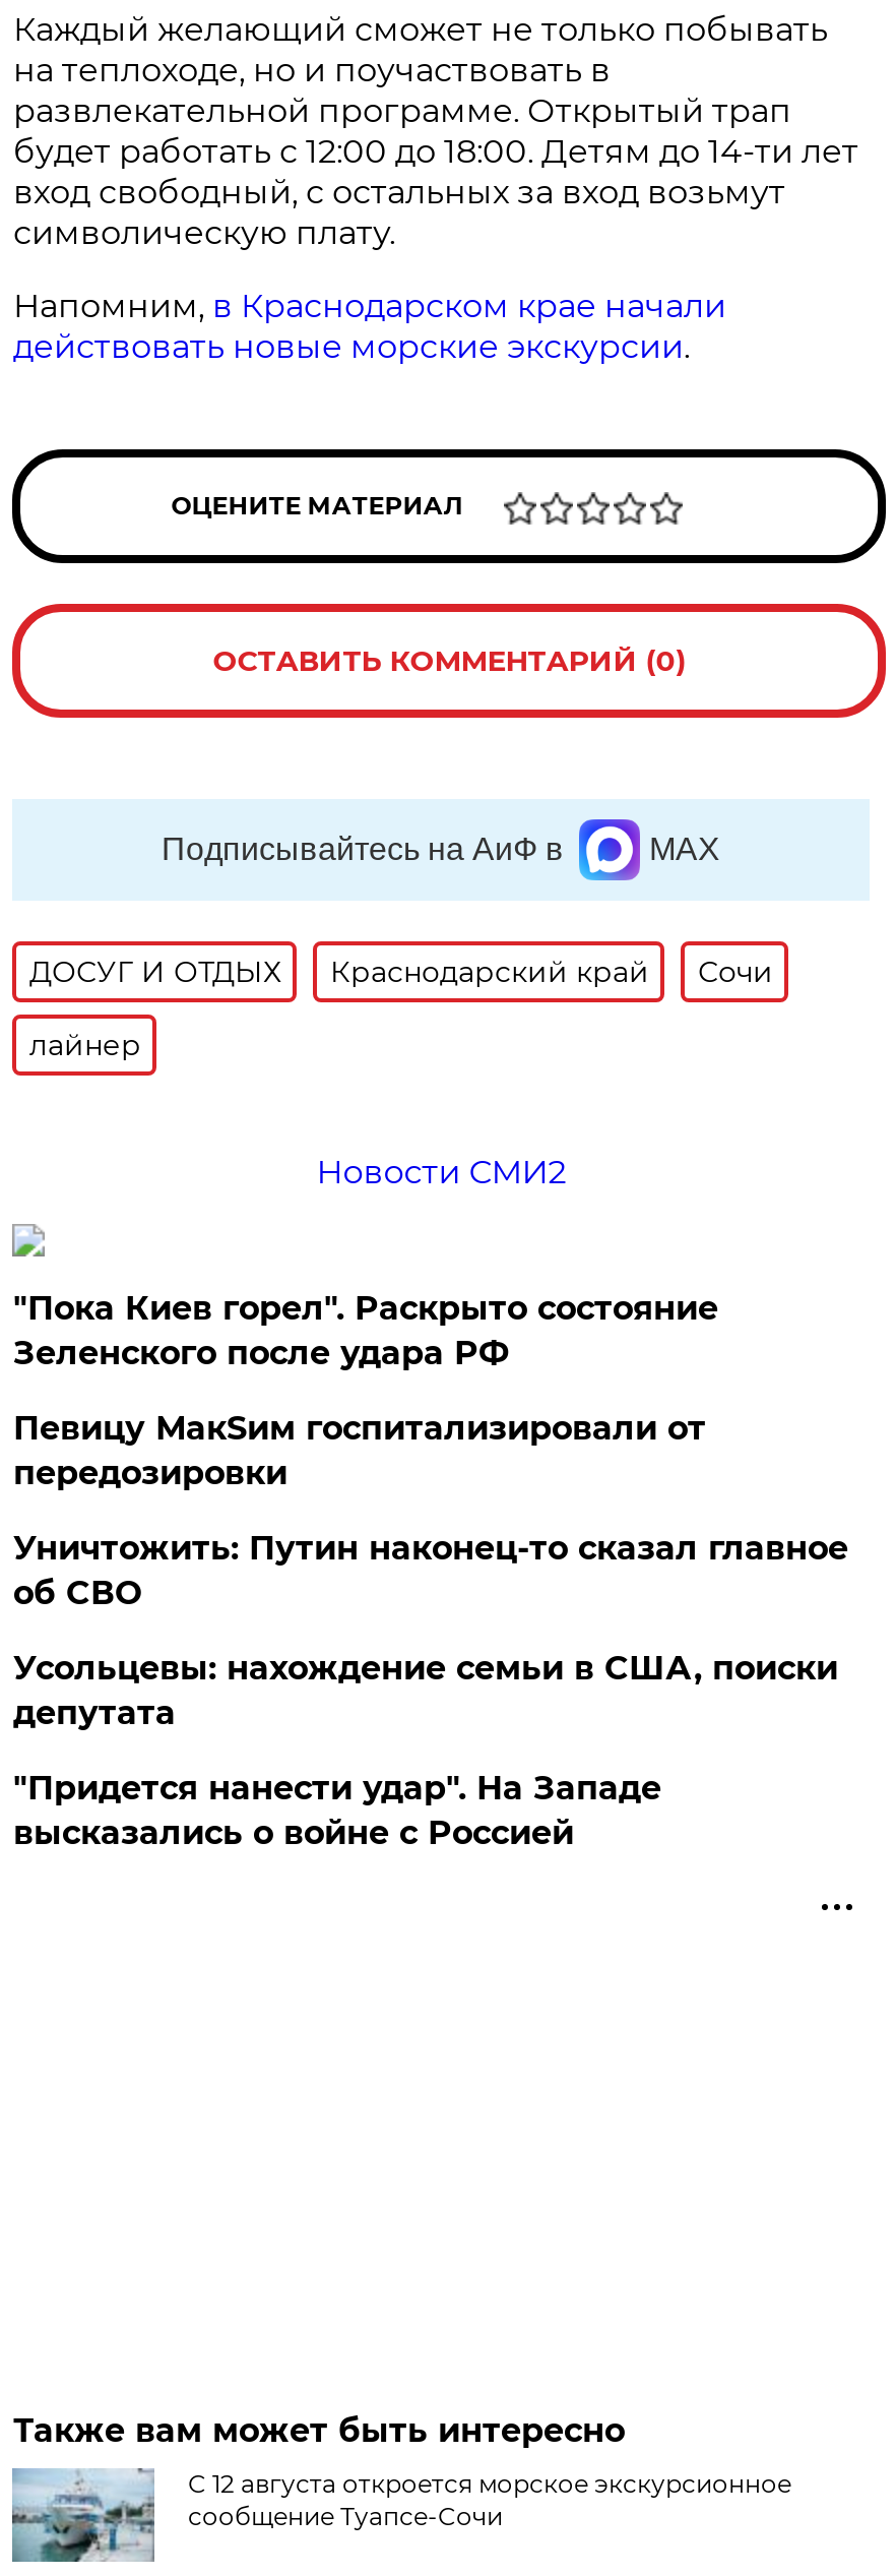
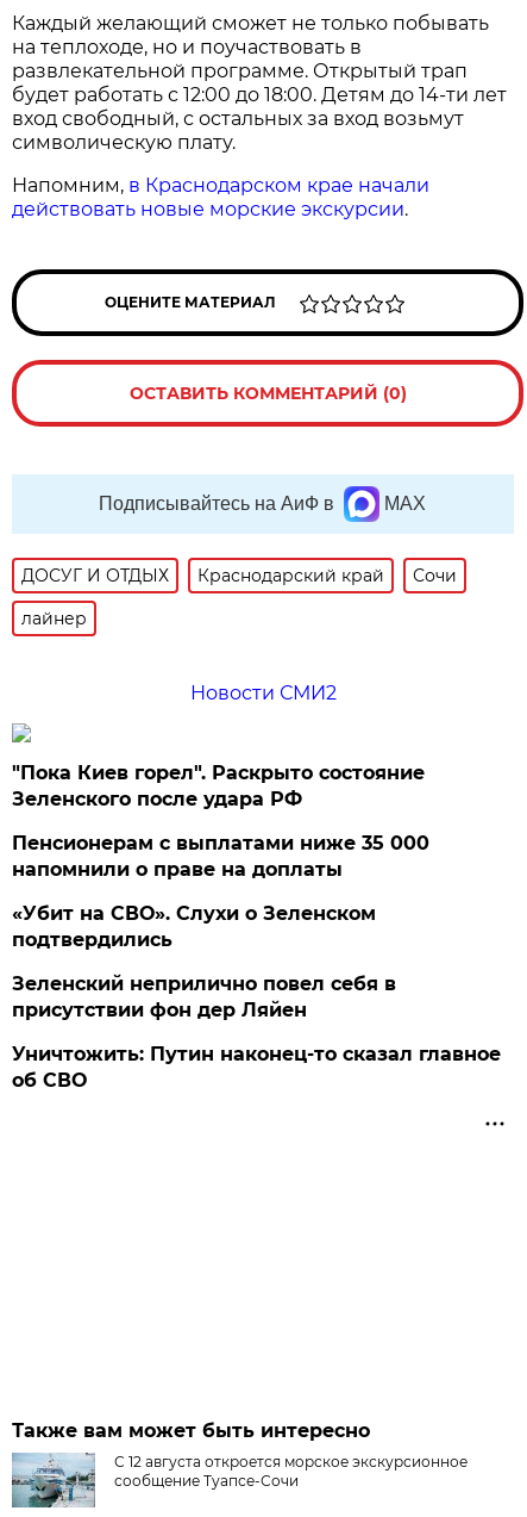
- Певицу МакSим госпитализировали от
- передозировки
+ Пенсионерам с выплатами ниже 35 000
+ напомнили о праве на доплаты
+ «Убит на СВО». Слухи о Зеленском
+ подтвердились
+ Зеленский неприлично повел cебя в
+ присутствии фон дер Ляйен

moved down: Уничтожить: Путин наконец-то сказал главное | об СВО

- Усольцевы: нахождение семьи в США, поиски
- депутата
- "Придется нанести удар". На Западе
- высказались о войне с Россией
